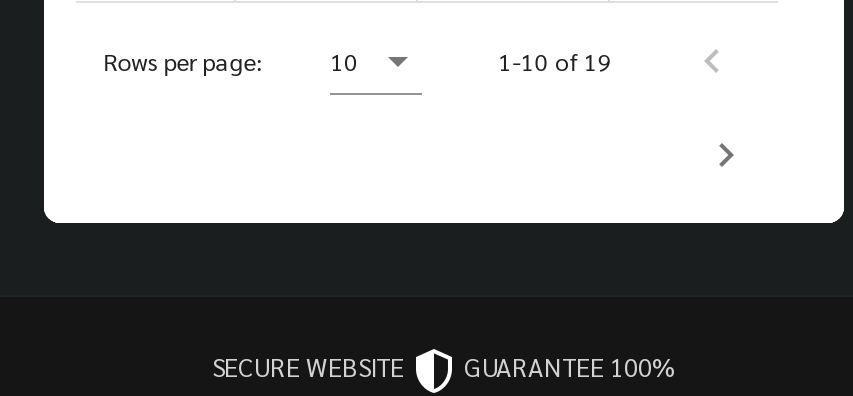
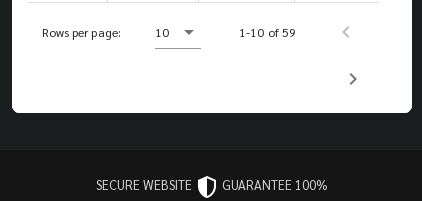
- 1-10 of 19
+ 1-10 of 59
